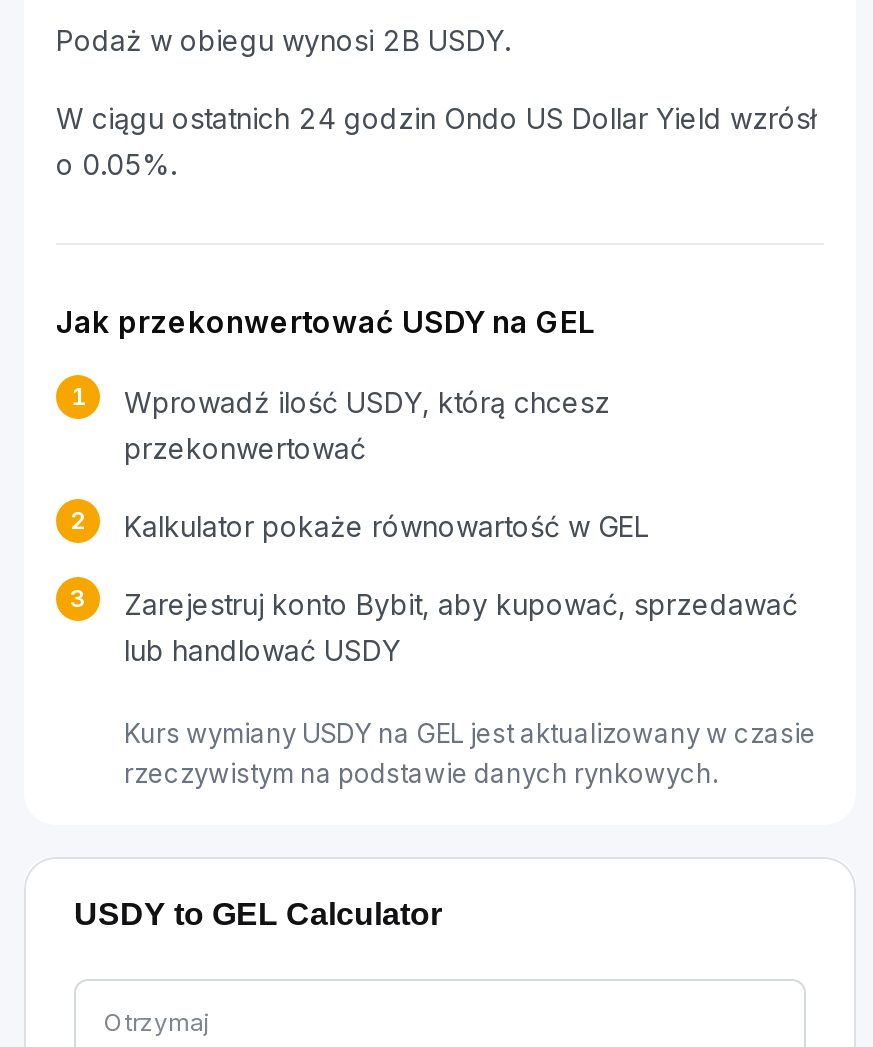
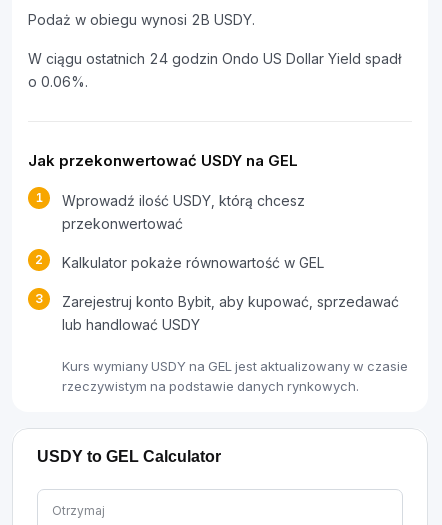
- W ciągu ostatnich 24 godzin Ondo US Dollar Yield wzrósł
+ W ciągu ostatnich 24 godzin Ondo US Dollar Yield spadł

- o 0.05%.
+ o 0.06%.
